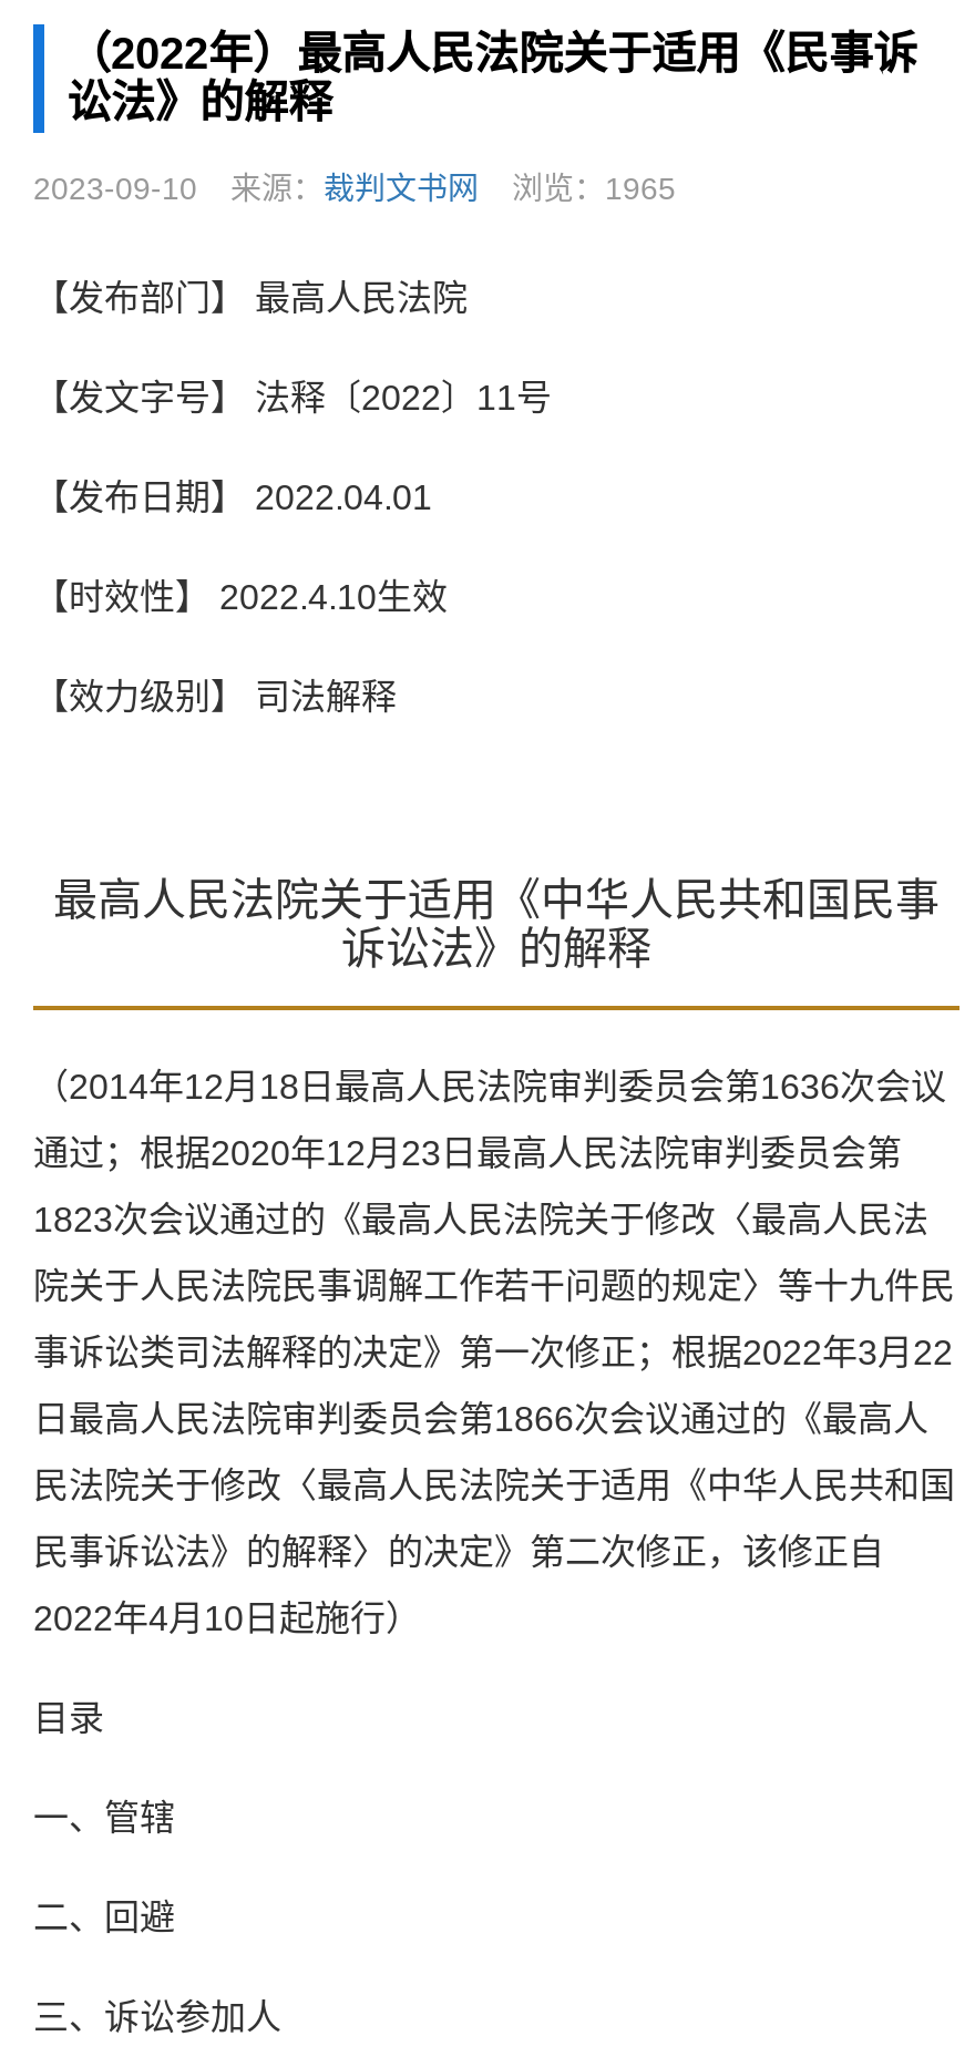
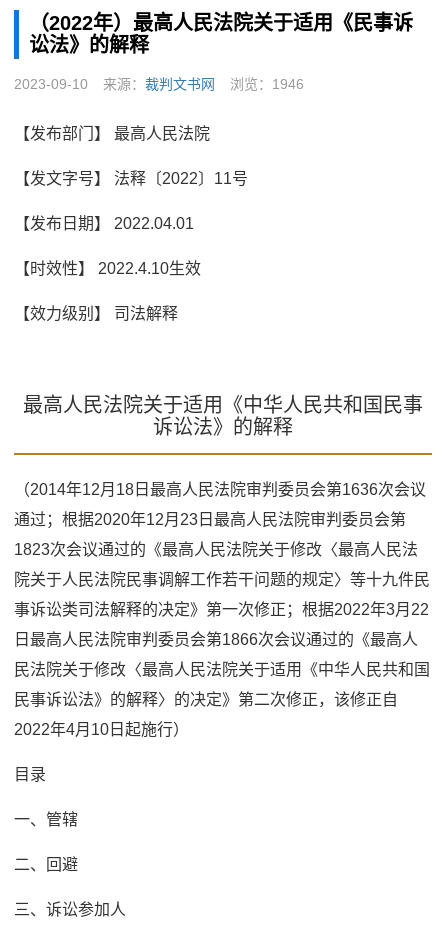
- 2023-09-10 来源：裁判文书网 浏览：1965
+ 2023-09-10 来源：裁判文书网 浏览：1946
